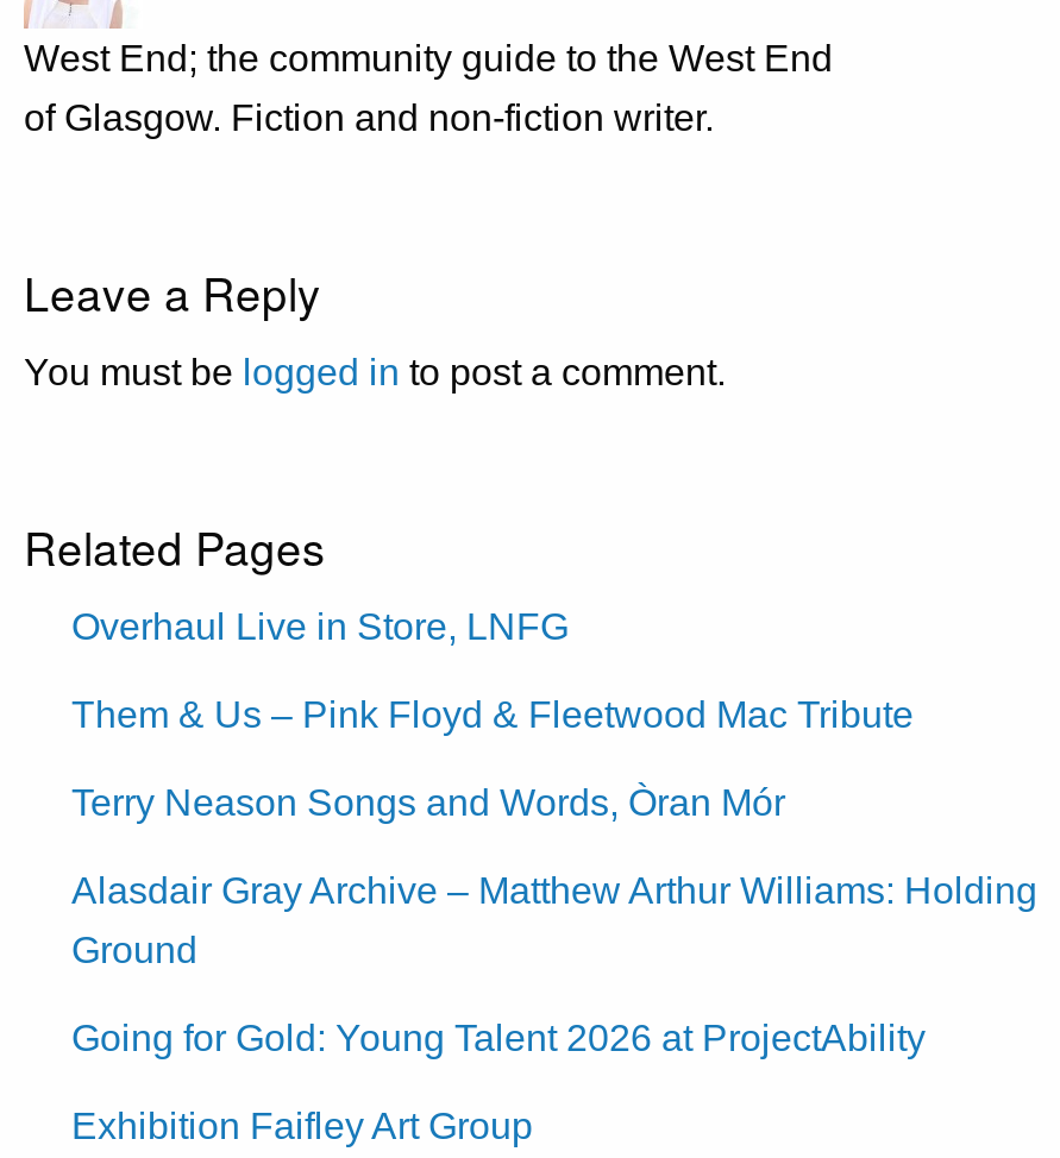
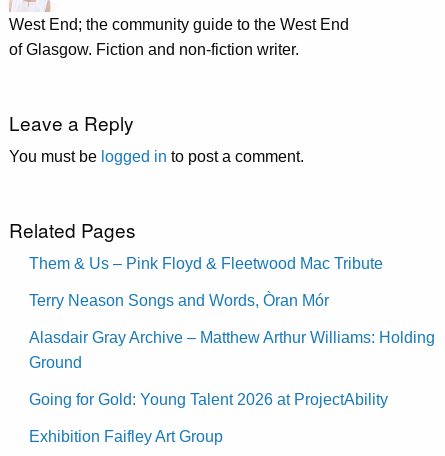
- Overhaul Live in Store, LNFG
